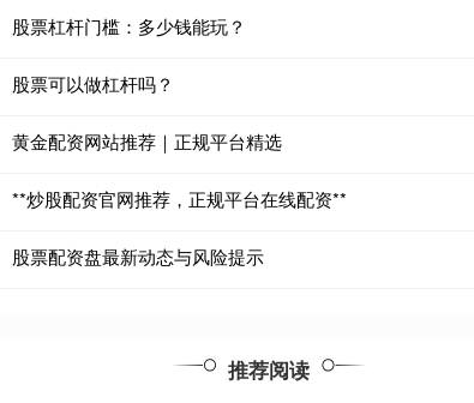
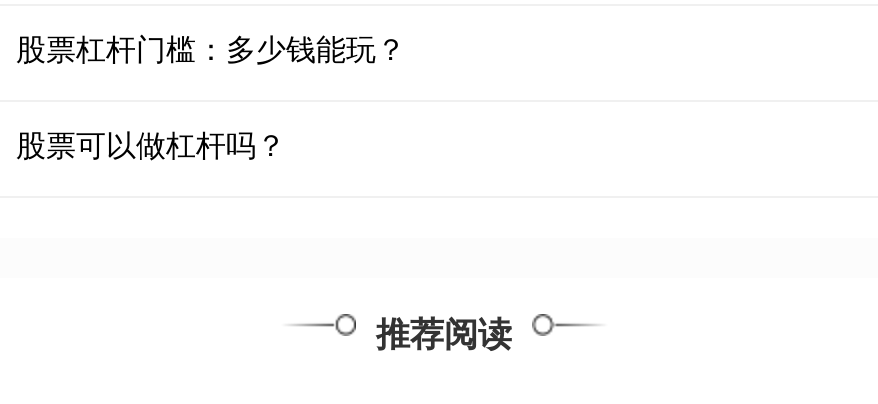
- 黄金配资网站推荐｜正规平台精选
- **炒股配资官网推荐，正规平台在线配资**
- 股票配资盘最新动态与风险提示
